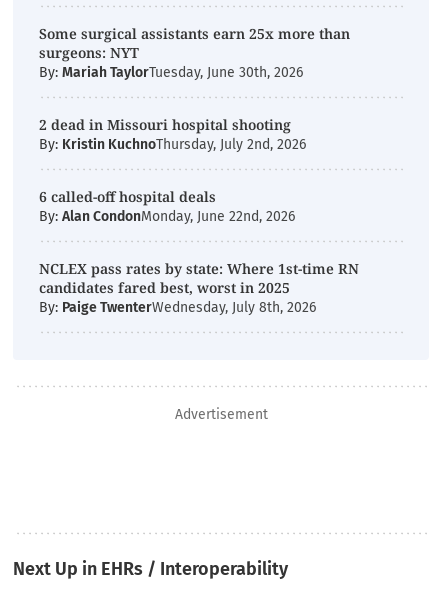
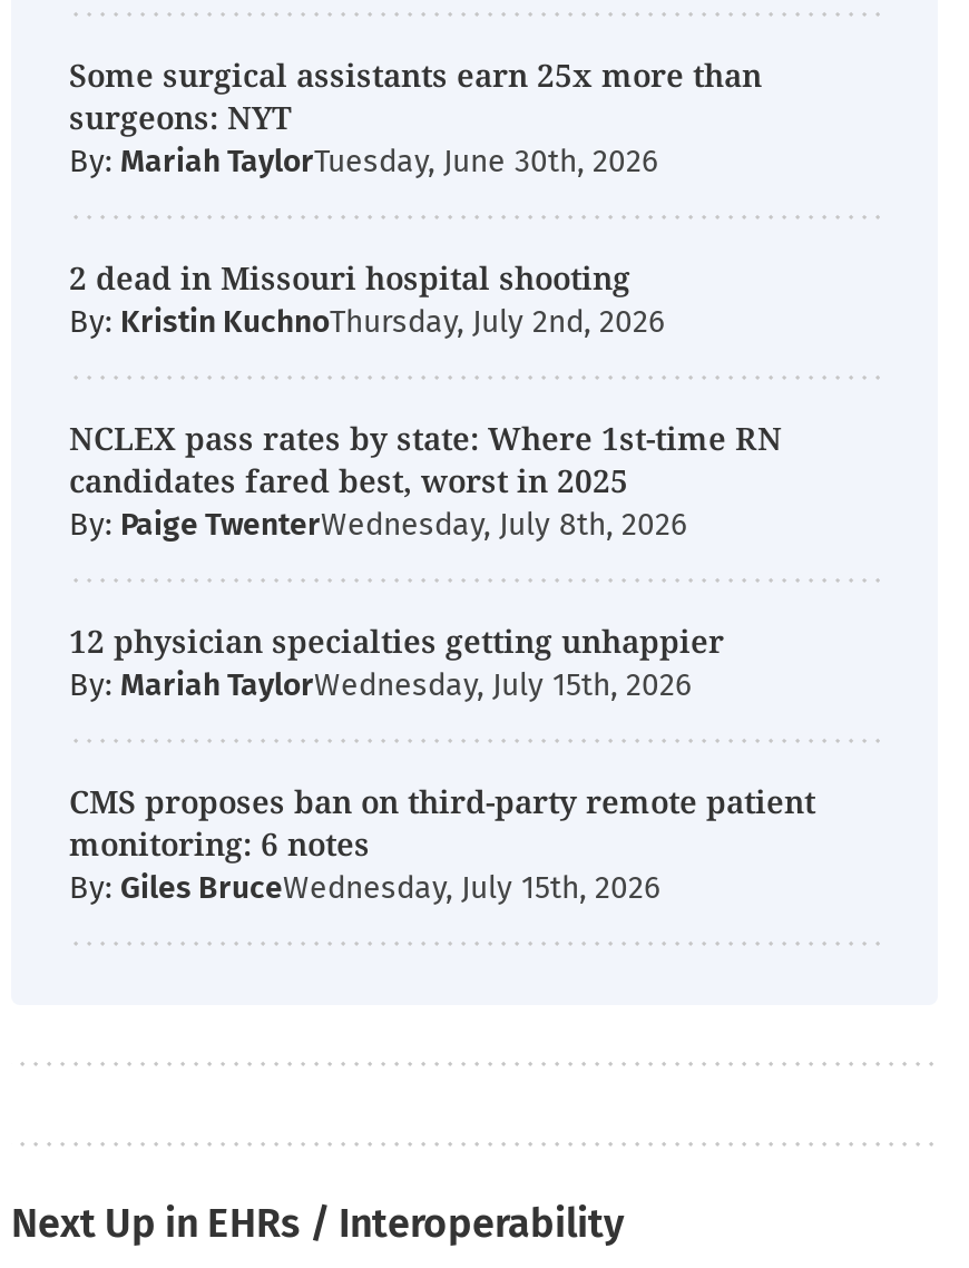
- 6 called-off hospital deals
- By: Alan CondonMonday, June 22nd, 2026

moved up: NCLEX pass rates by state: Where 1st-time RN | candidates fared best, worst in 2025 | By: Paige TwenterWednesday, July 8th, 2026

- Advertisement
+ 12 physician specialties getting unhappier
+ By: Mariah TaylorWednesday, July 15th, 2026
+ CMS proposes ban on third-party remote patient
+ monitoring: 6 notes
+ By: Giles BruceWednesday, July 15th, 2026
